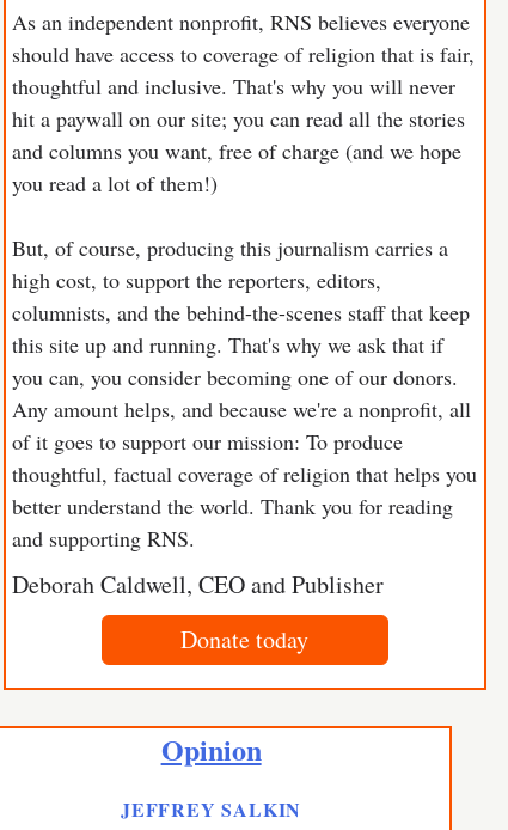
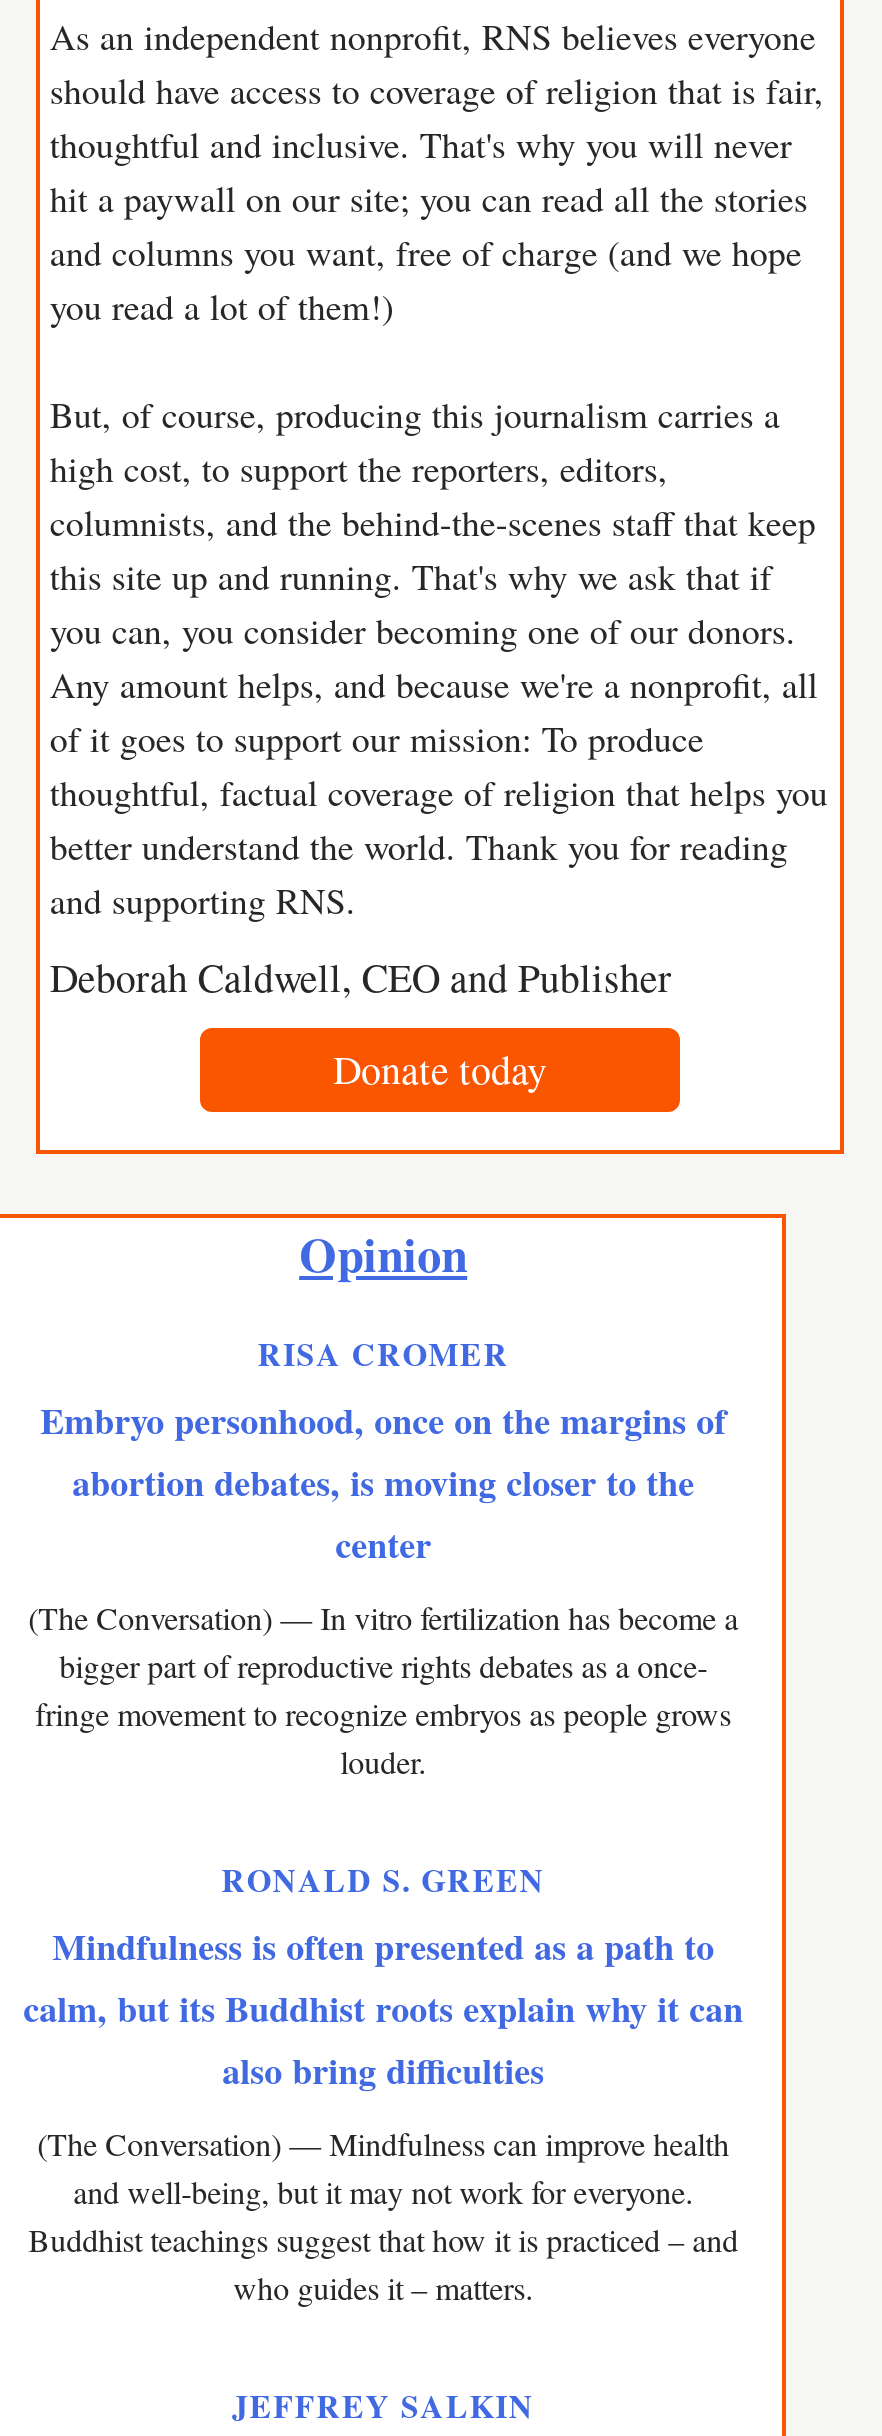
+ RISA CROMER
+ Embryo personhood, once on the margins of
+ abortion debates, is moving closer to the
+ center
+ (The Conversation) — In vitro fertilization has become a
+ bigger part of reproductive rights debates as a once-
+ fringe movement to recognize embryos as people grows
+ louder.
+ RONALD S. GREEN
+ Mindfulness is often presented as a path to
+ calm, but its Buddhist roots explain why it can
+ also bring difficulties
+ (The Conversation) — Mindfulness can improve health
+ and well-being, but it may not work for everyone.
+ Buddhist teachings suggest that how it is practiced – and
+ who guides it – matters.
